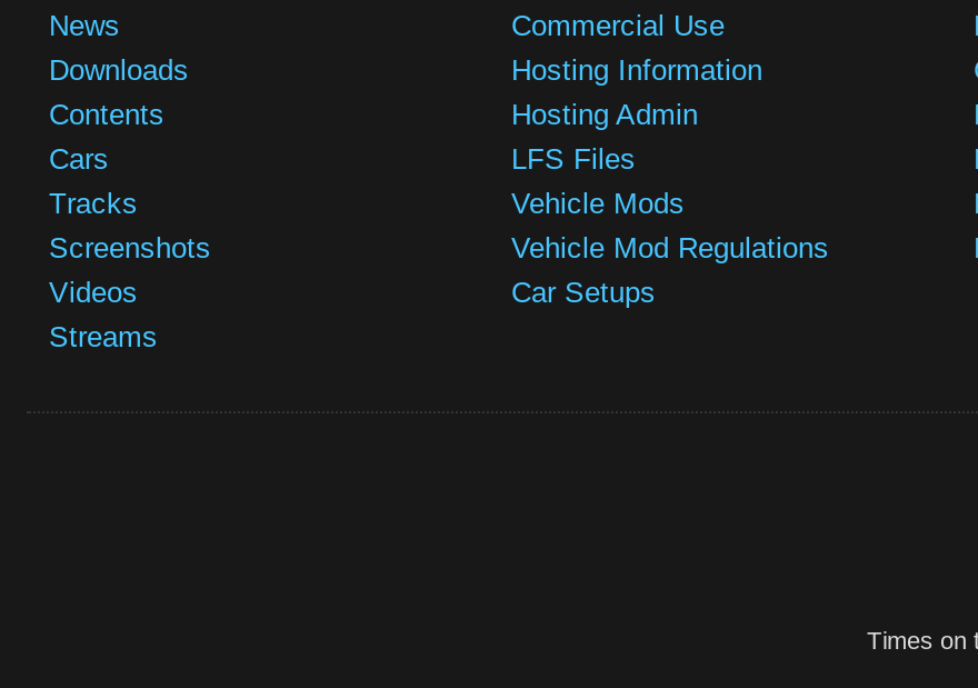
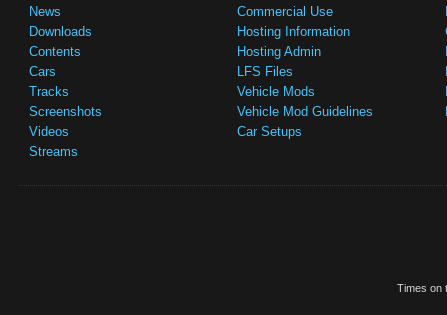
- Vehicle Mod Regulations
+ Vehicle Mod Guidelines
